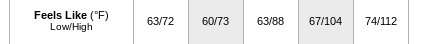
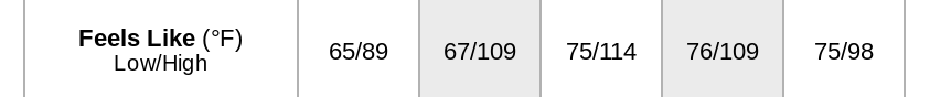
- 63/72
+ 65/89

- 60/73
+ 67/109

- 63/88
+ 75/114

- 67/104
+ 76/109

- 74/112
+ 75/98
